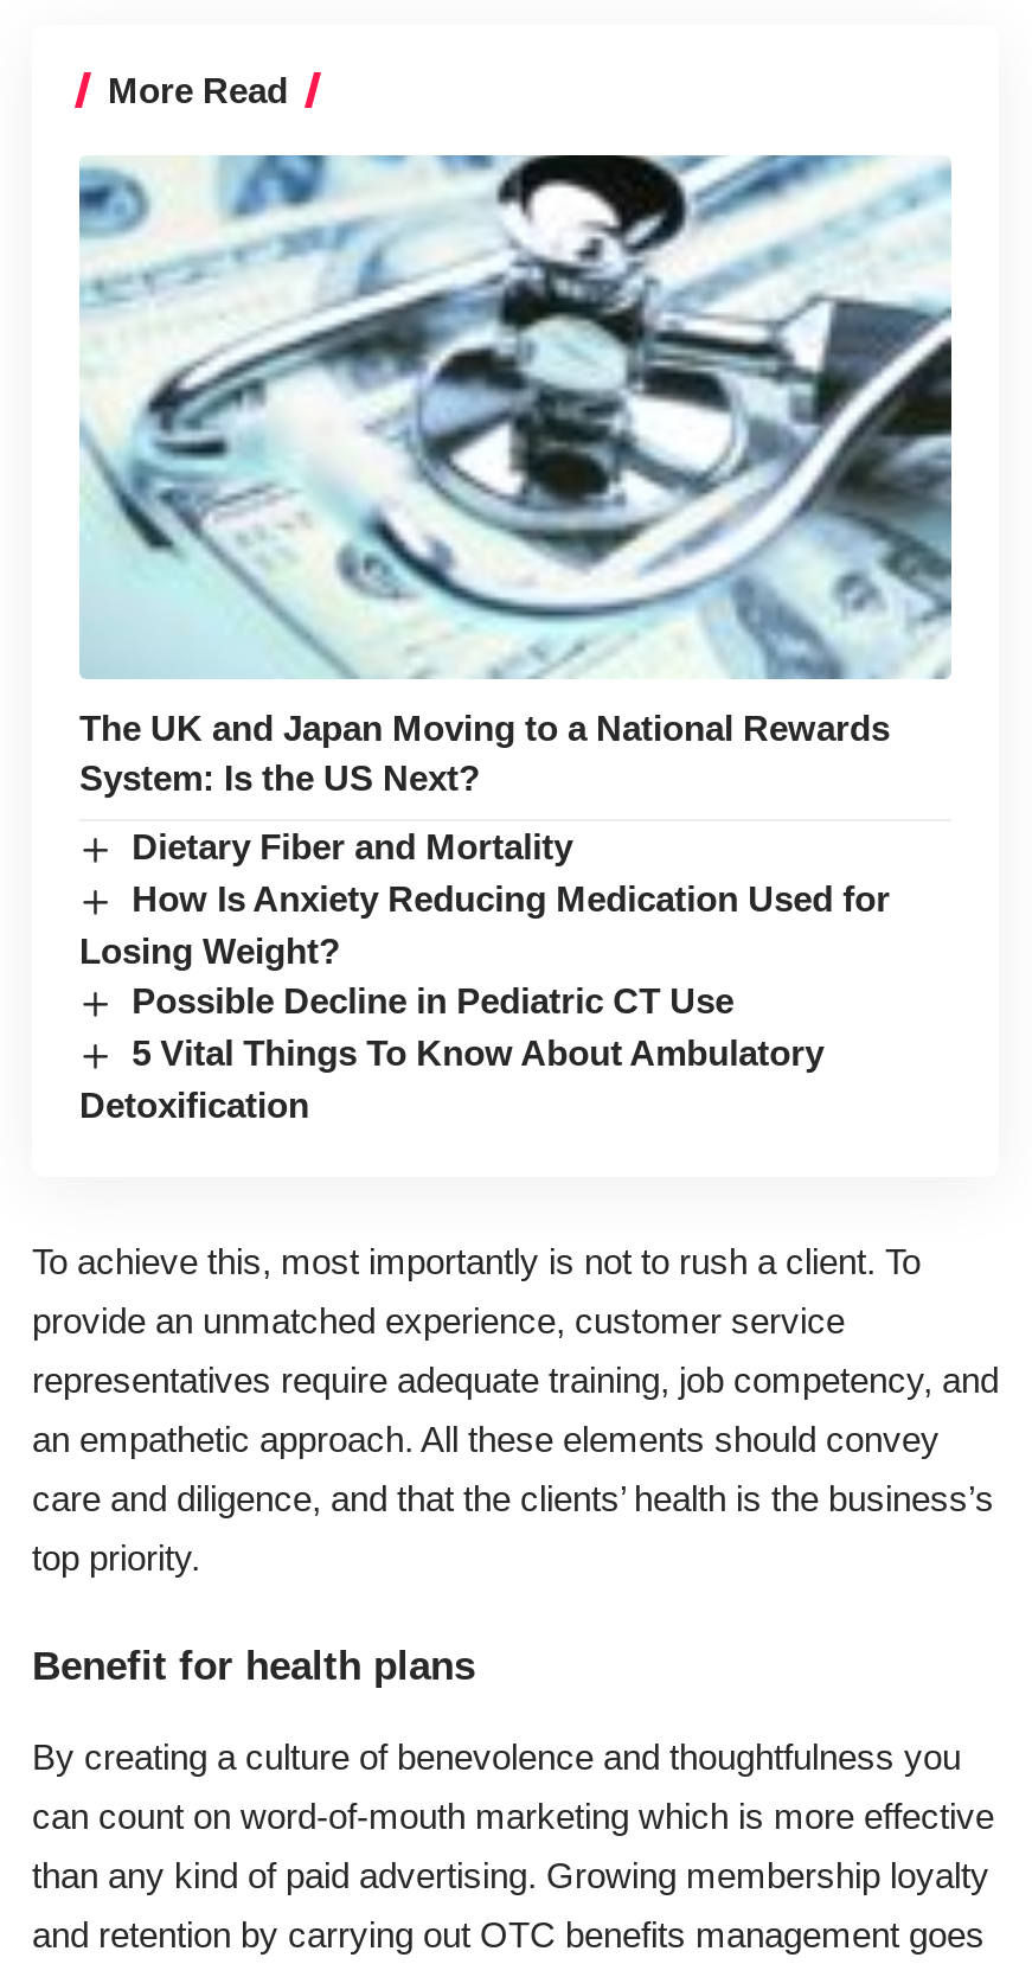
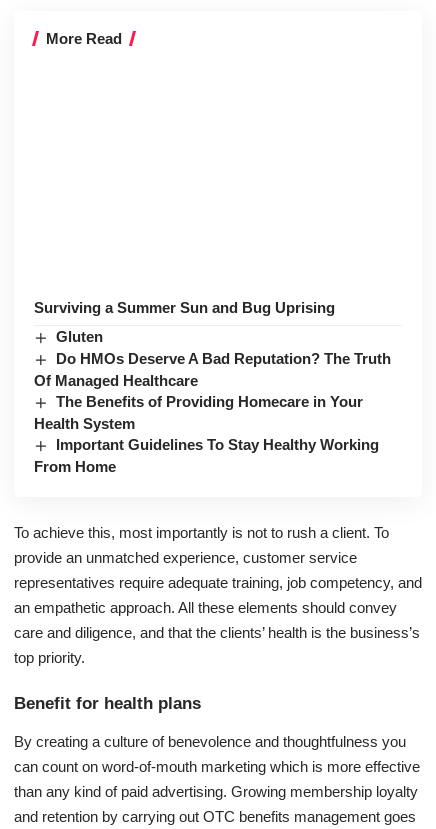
- [image]

- The UK and Japan Moving to a National Rewards
- System: Is the US Next?
+ Surviving a Summer Sun and Bug Uprising

- Dietary Fiber and Mortality
- How Is Anxiety Reducing Medication Used for
- Losing Weight?
- Possible Decline in Pediatric CT Use
- 5 Vital Things To Know About Ambulatory
- Detoxification
+ Gluten
+ Do HMOs Deserve A Bad Reputation? The Truth
+ Of Managed Healthcare
+ The Benefits of Providing Homecare in Your
+ Health System
+ Important Guidelines To Stay Healthy Working
+ From Home
